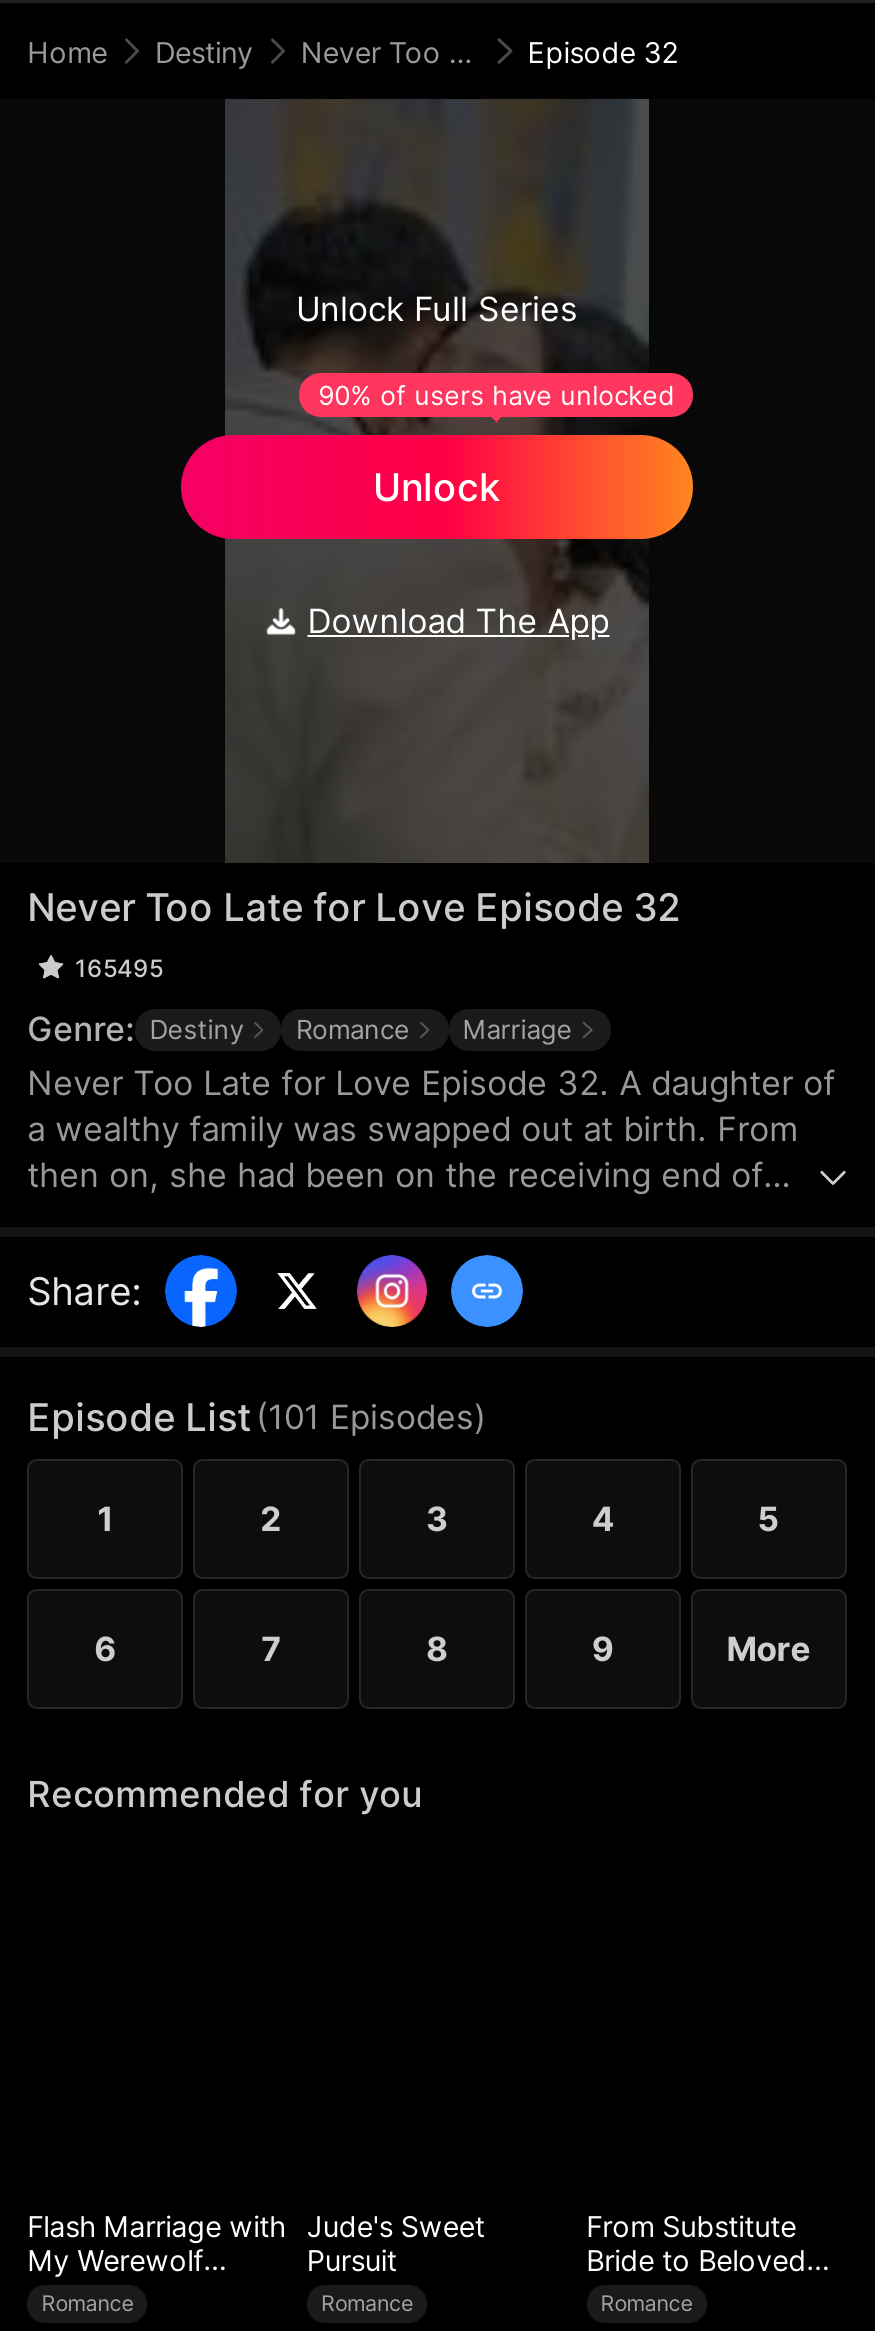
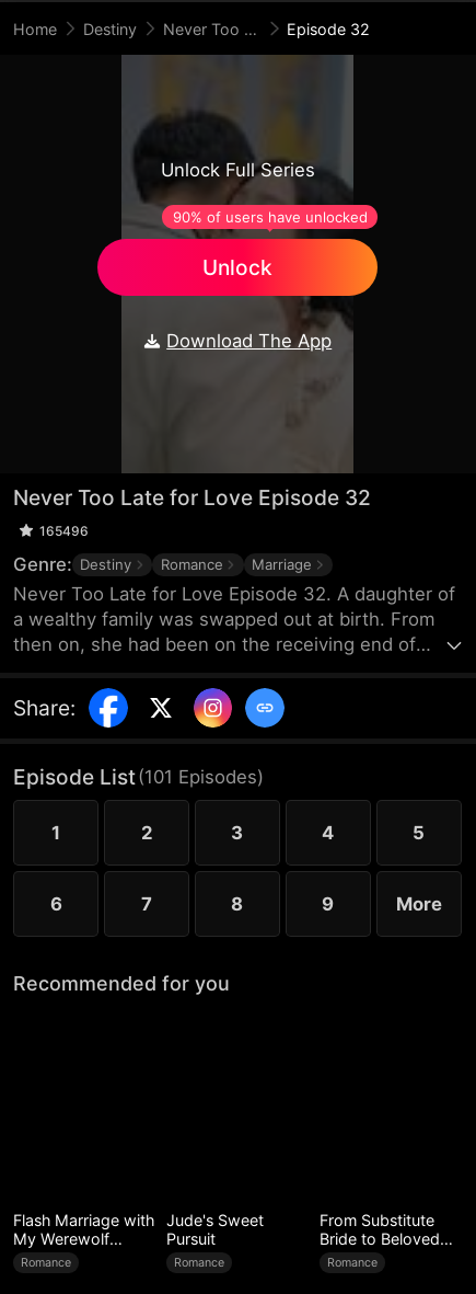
- 165495
+ 165496
